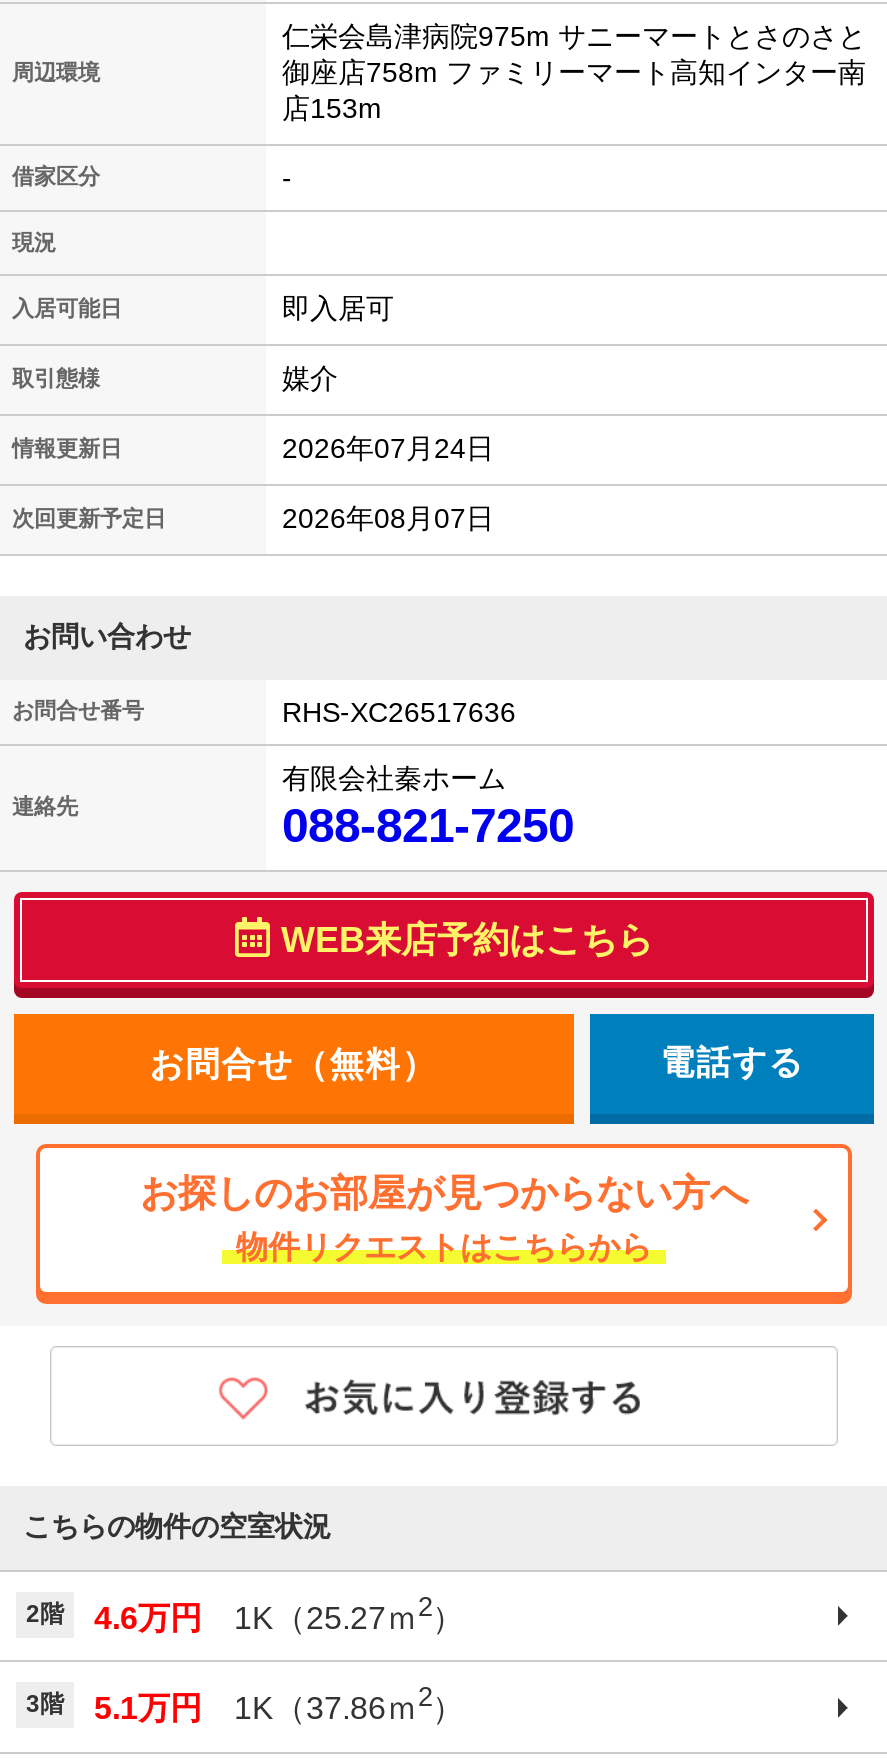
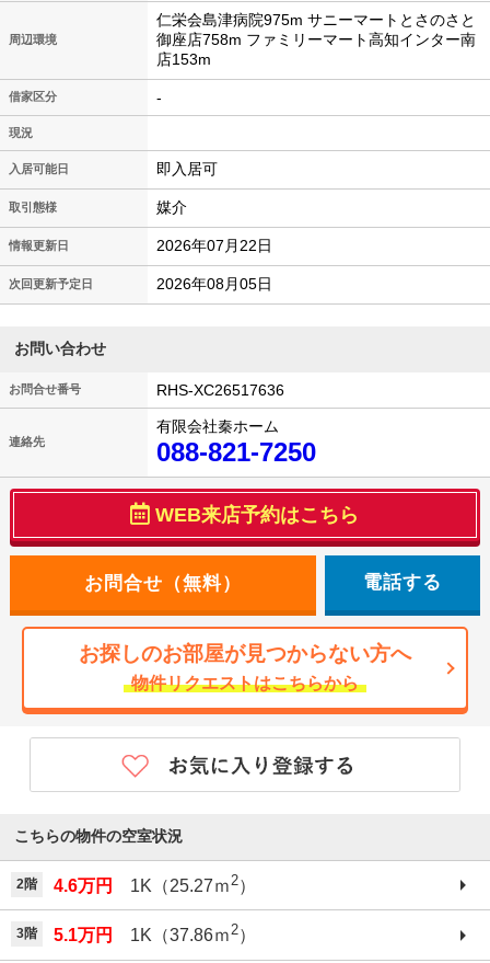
- 2026年07月24日
+ 2026年07月22日

- 2026年08月07日
+ 2026年08月05日
